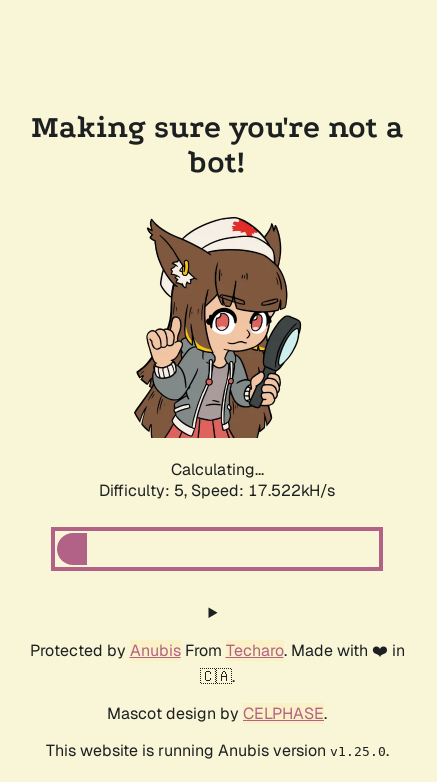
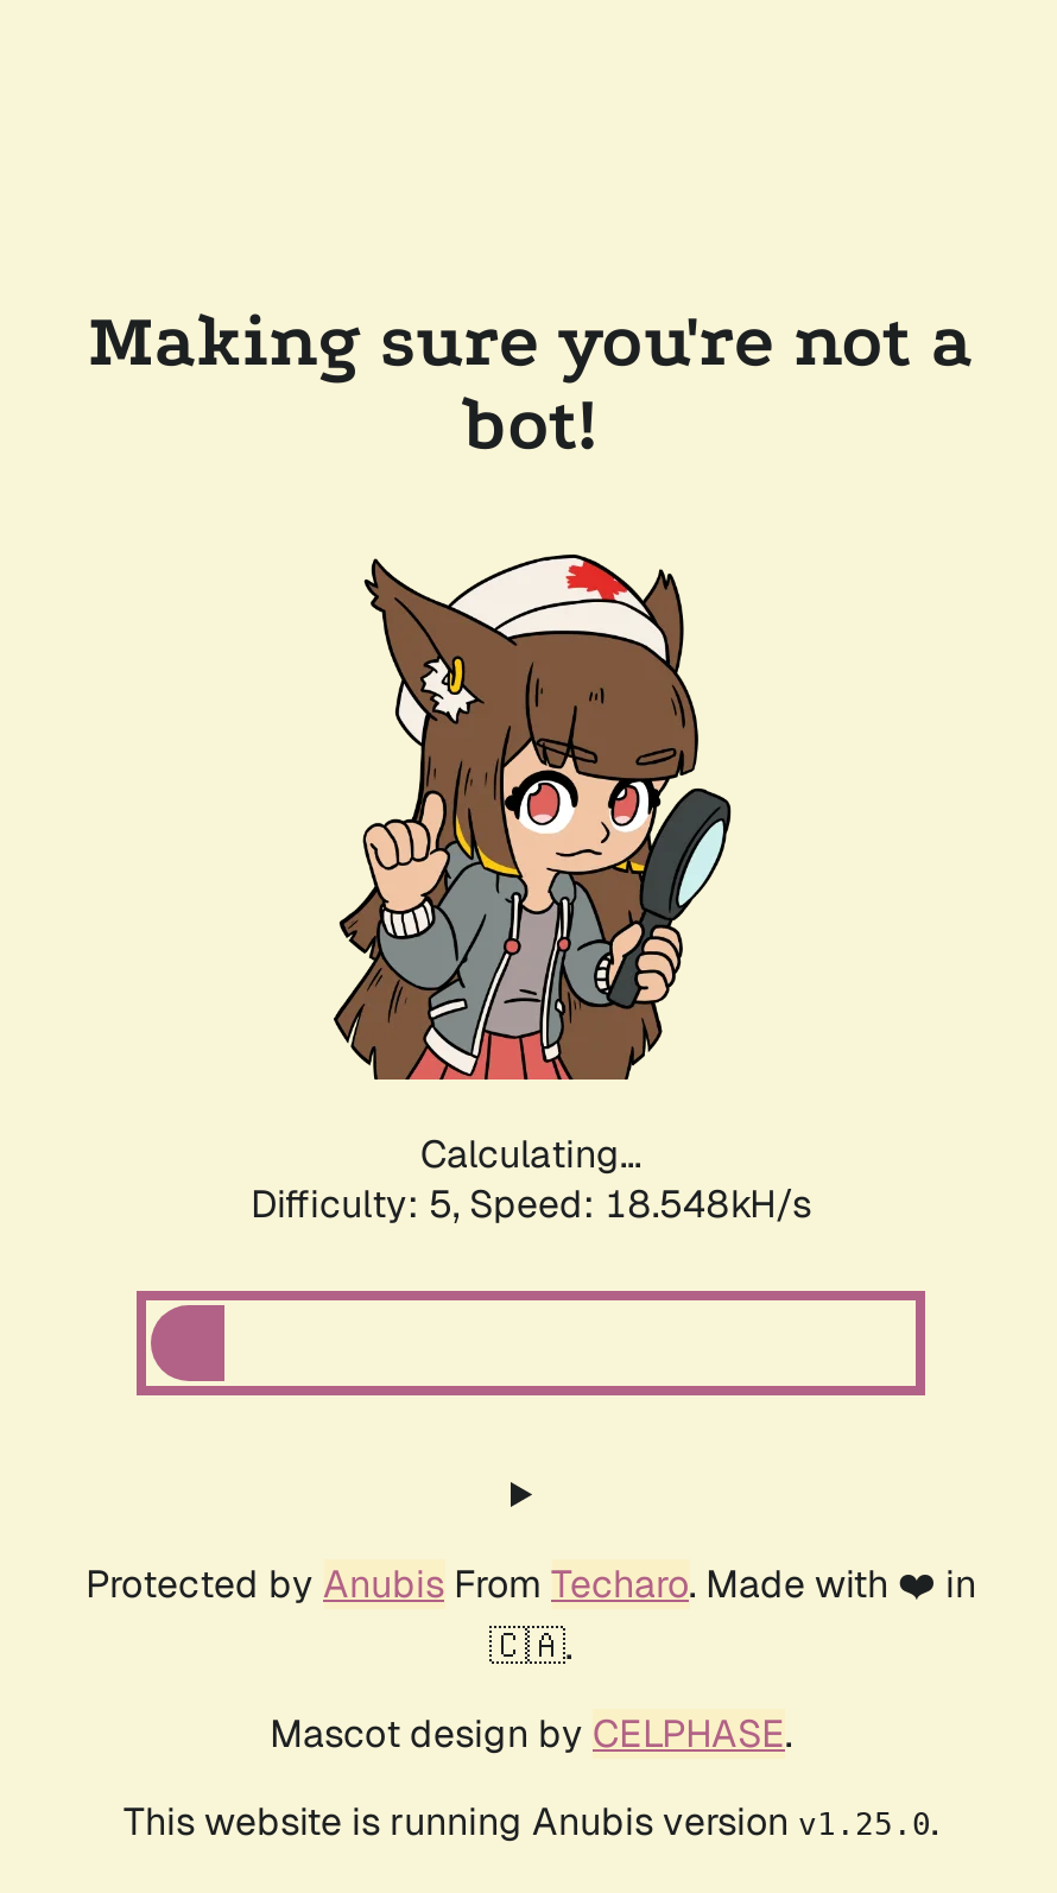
- Difficulty: 5, Speed: 17.522kH/s
+ Difficulty: 5, Speed: 18.548kH/s
